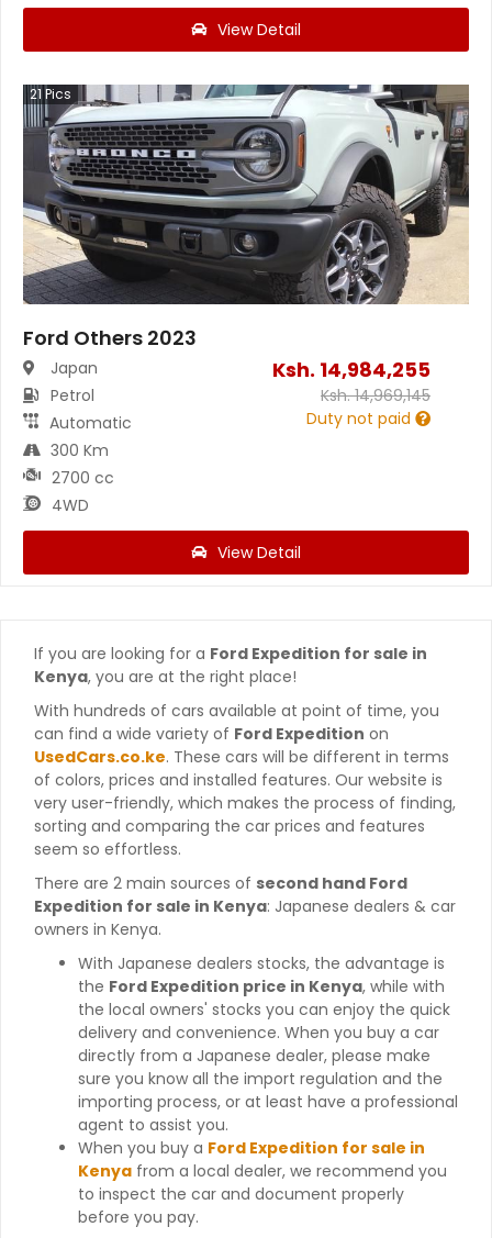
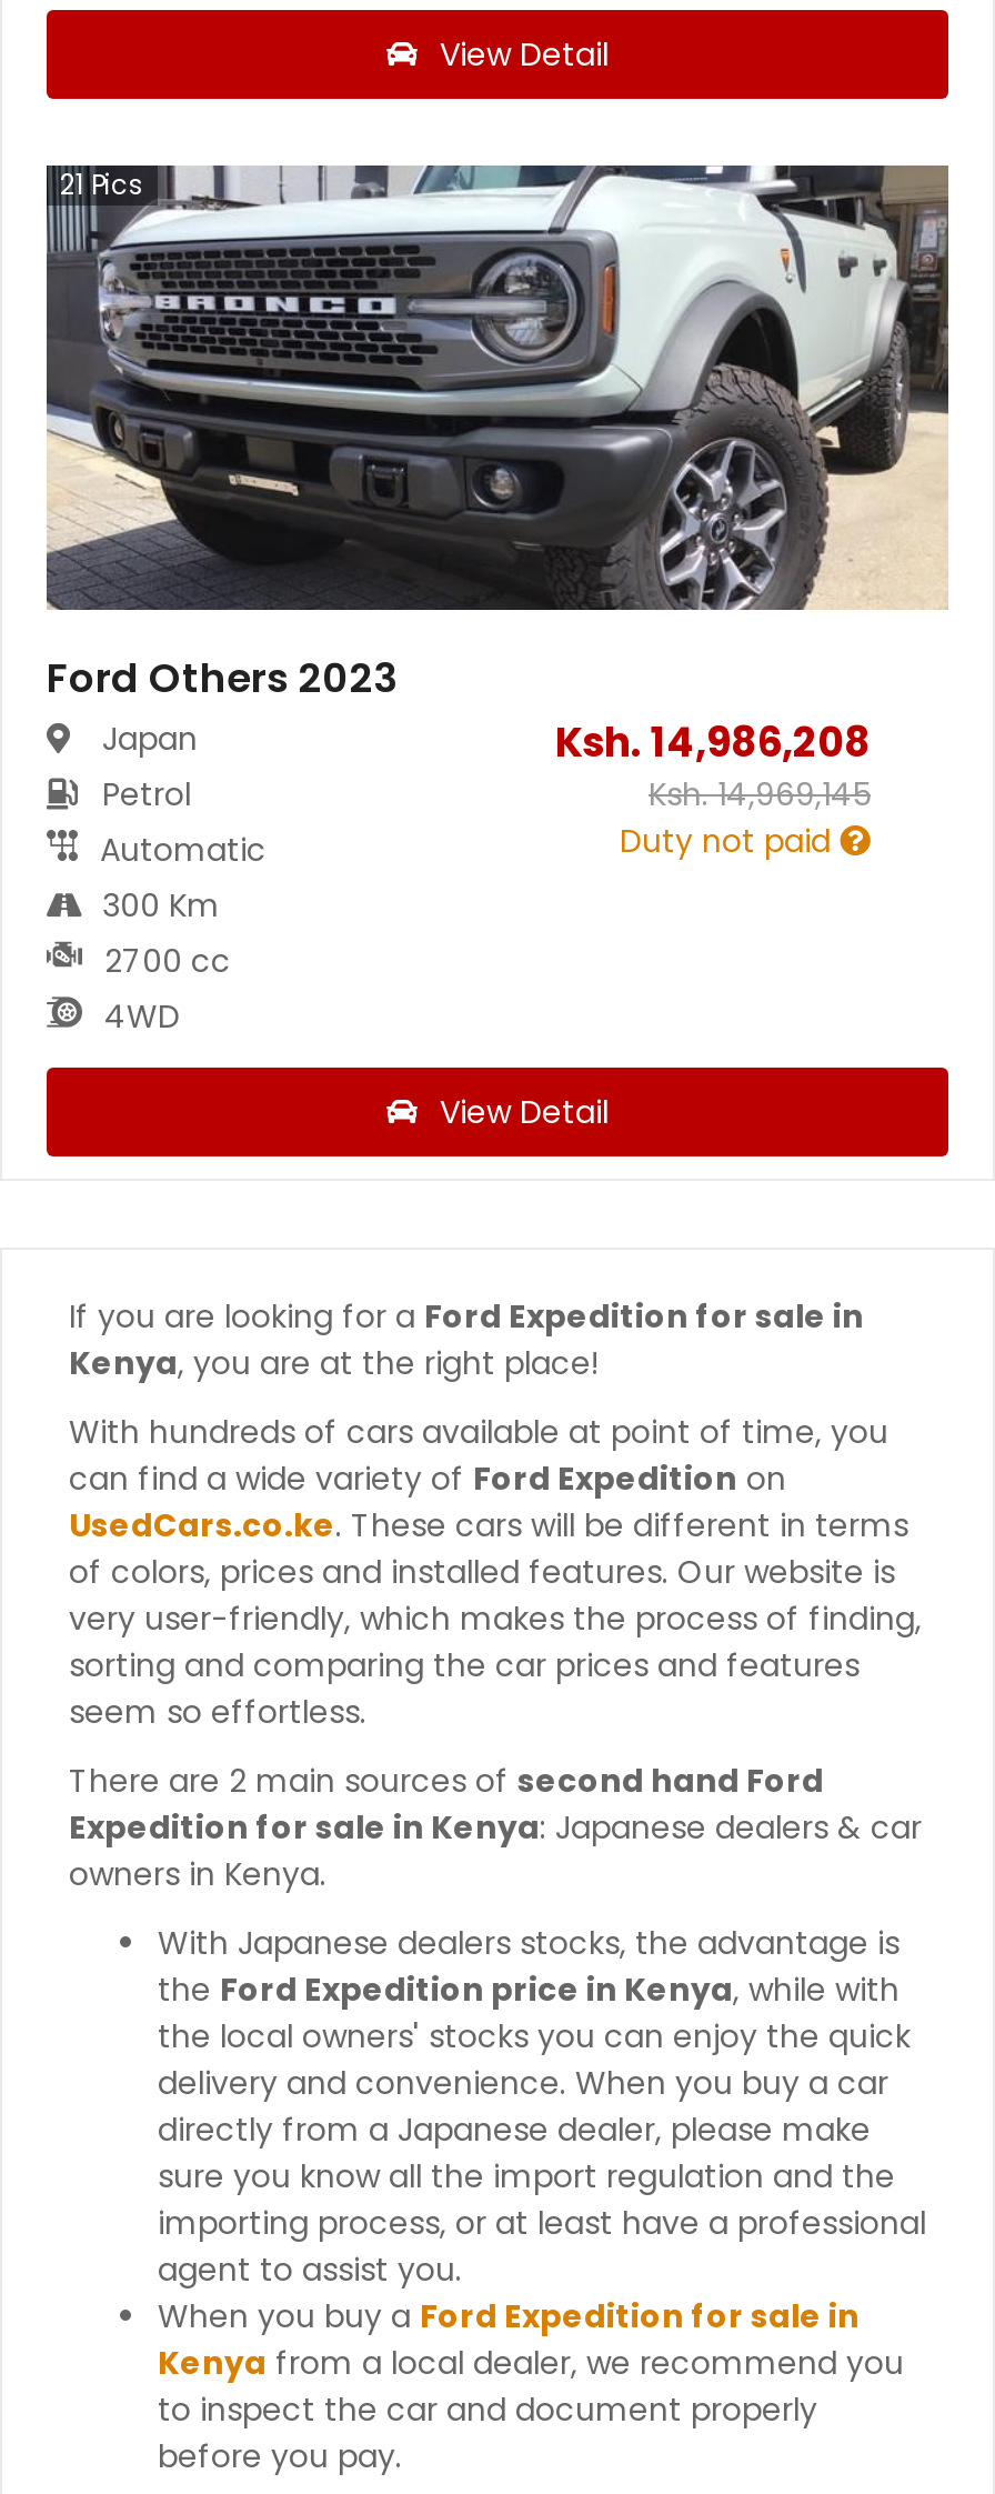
- Ksh. 14,984,255
+ Ksh. 14,986,208
